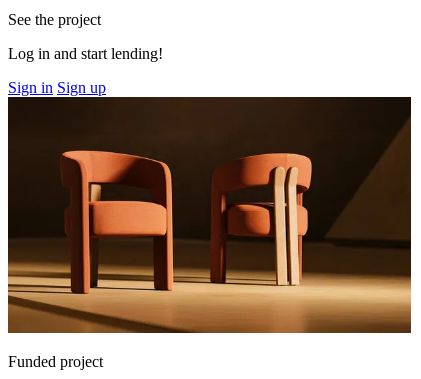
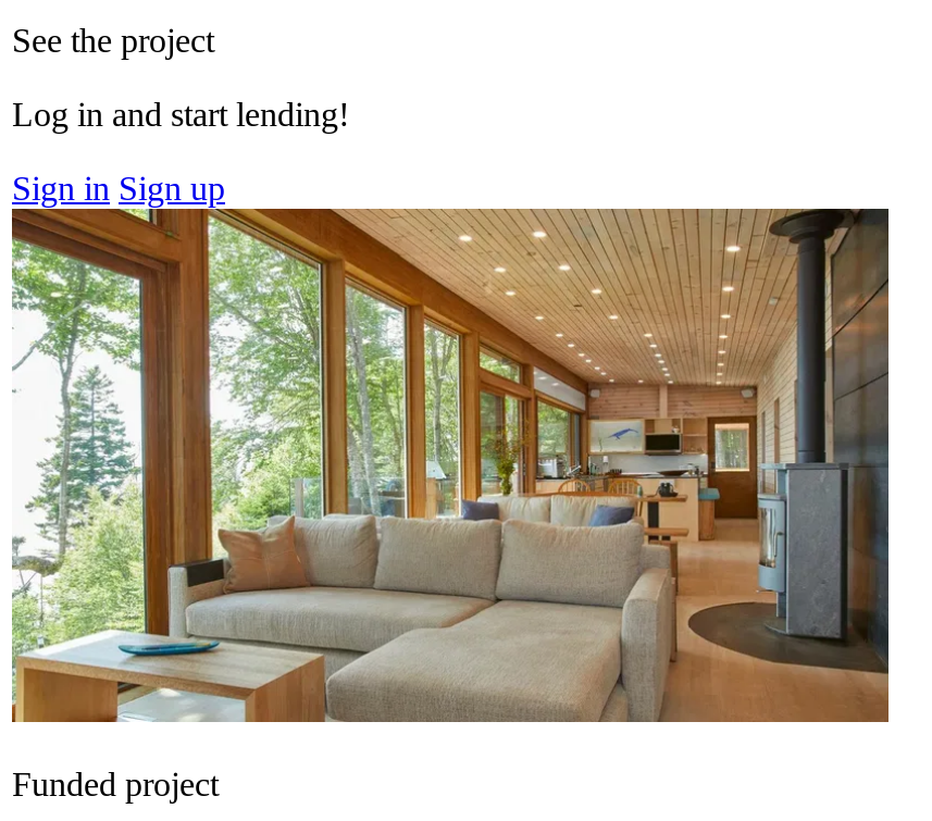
- [image]
+ [image]
